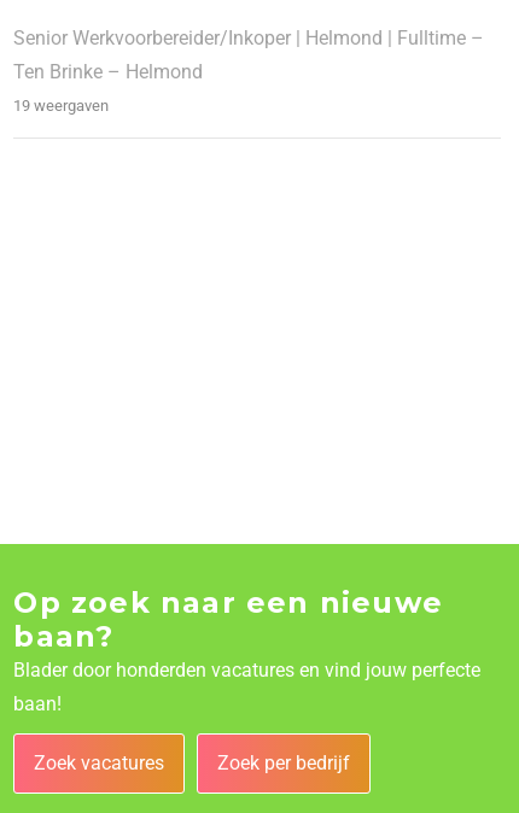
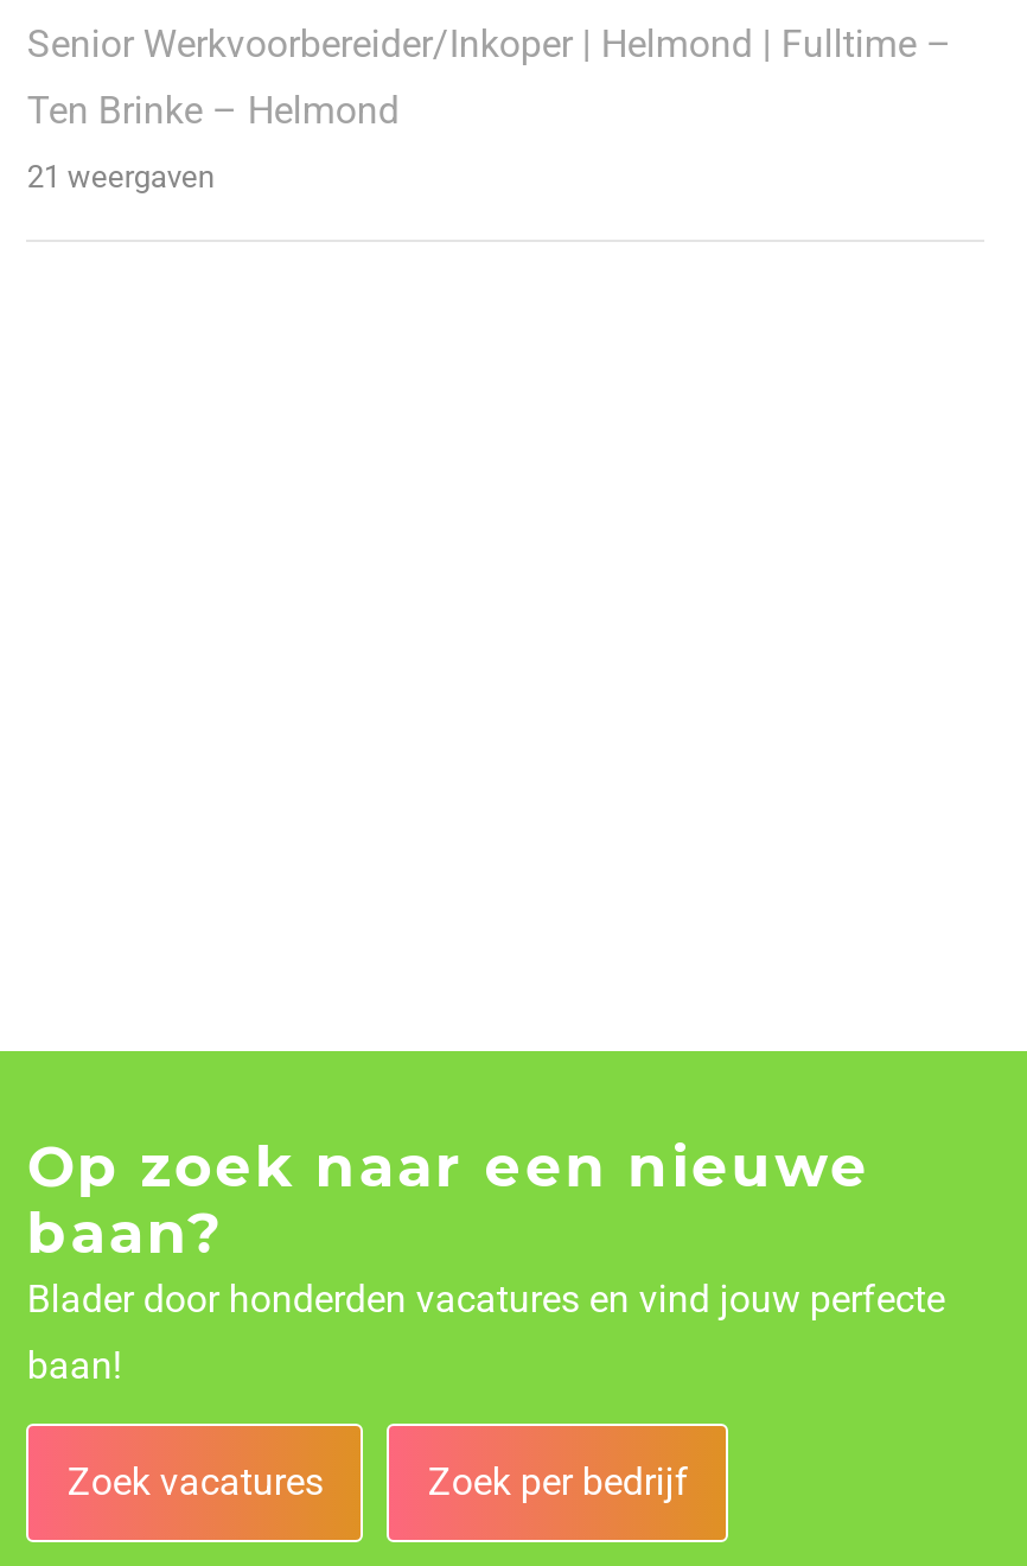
- 19 weergaven
+ 21 weergaven
